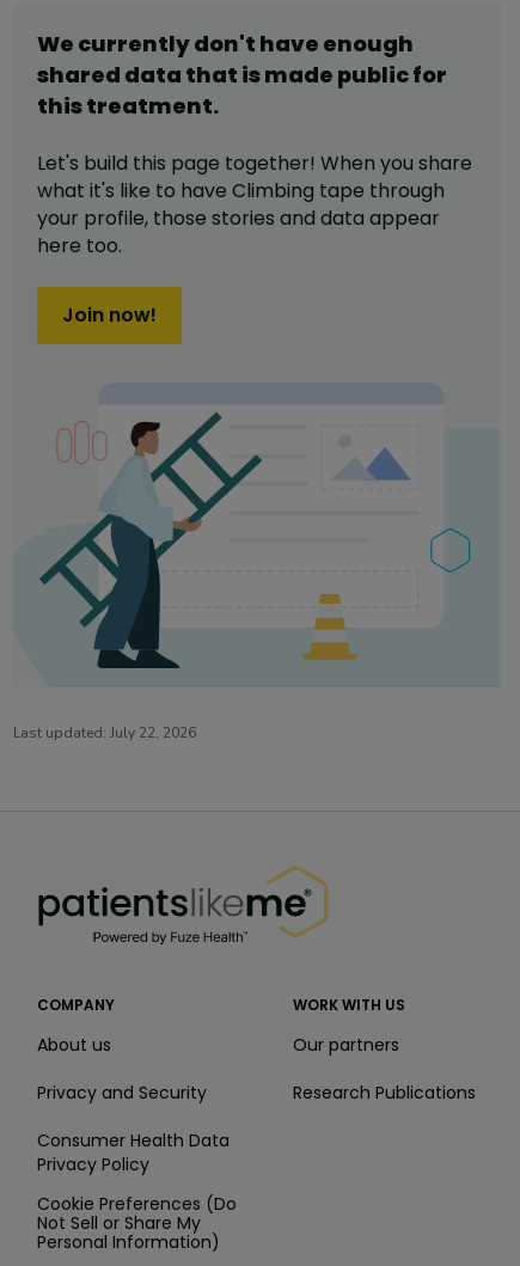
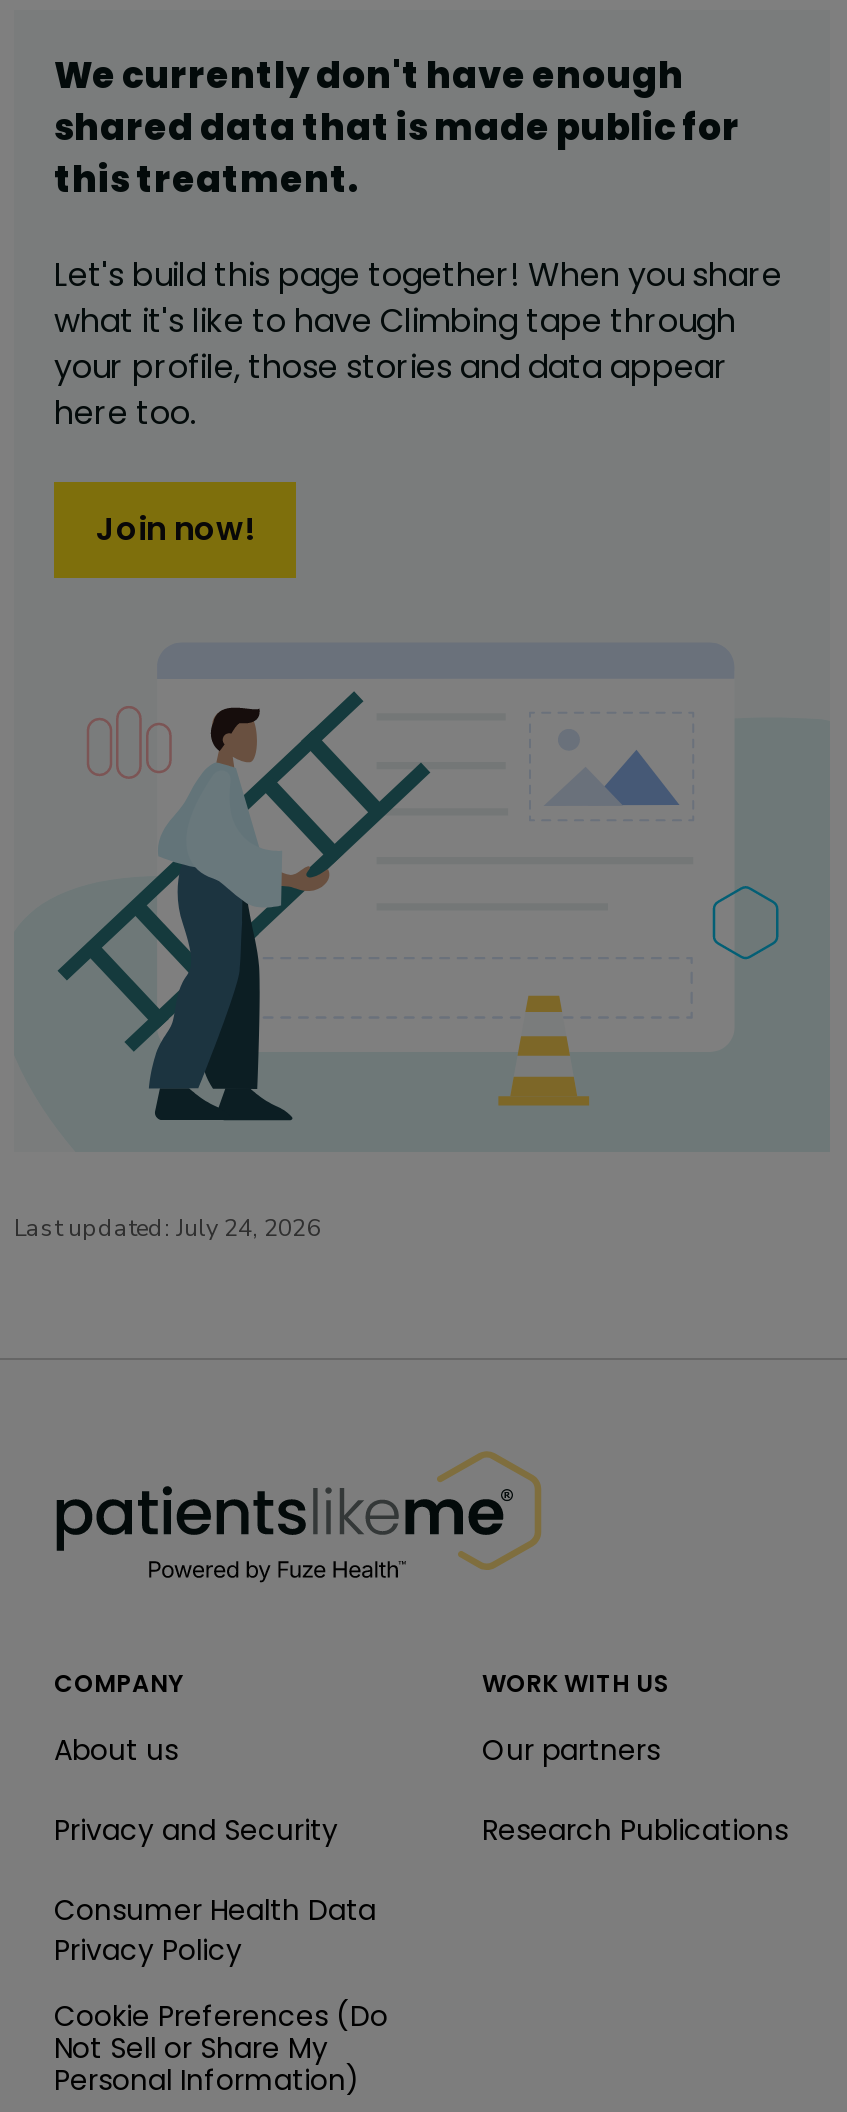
- Last updated: July 22, 2026
+ Last updated: July 24, 2026
